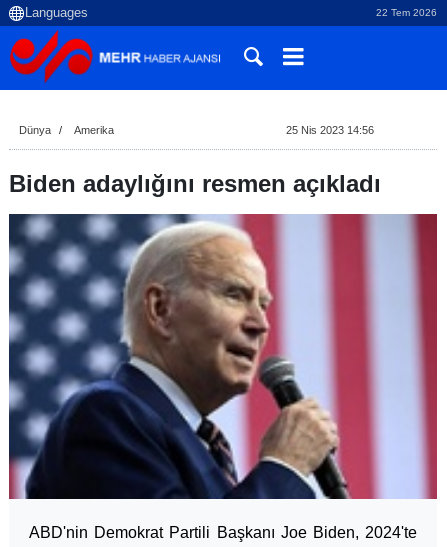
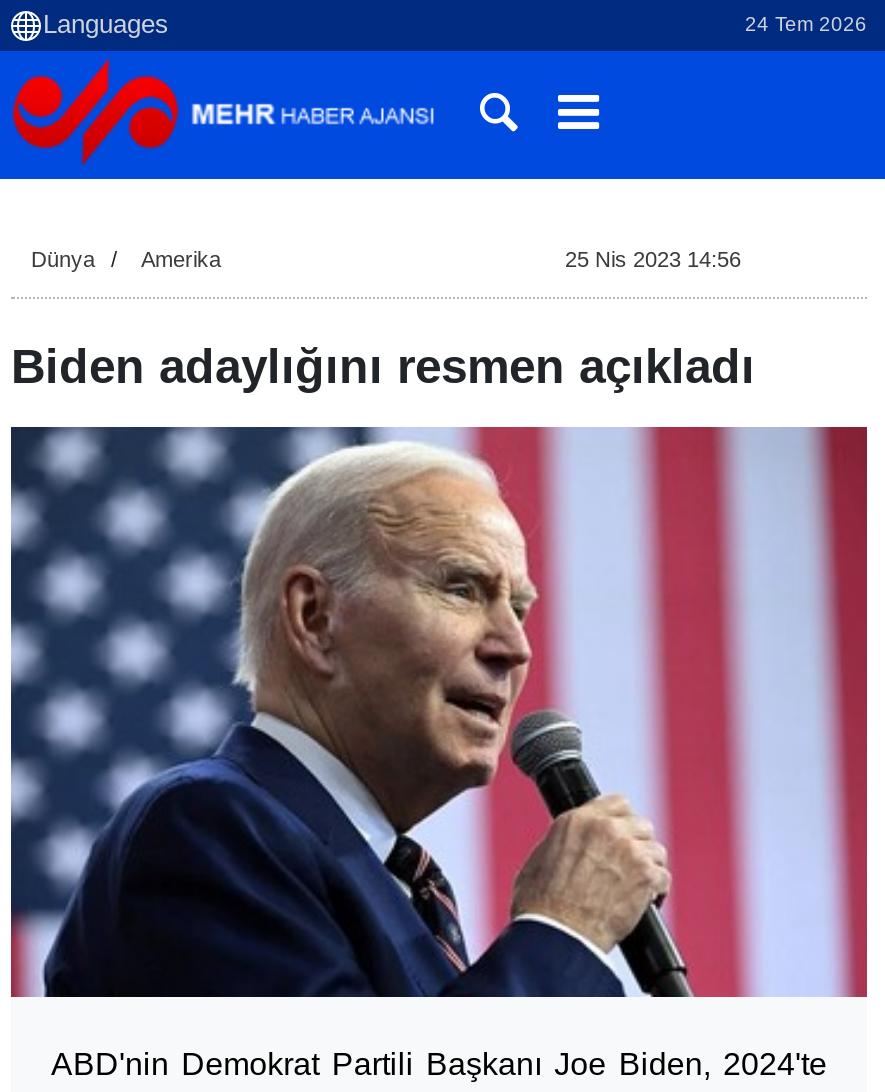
- 22 Tem 2026
+ 24 Tem 2026
